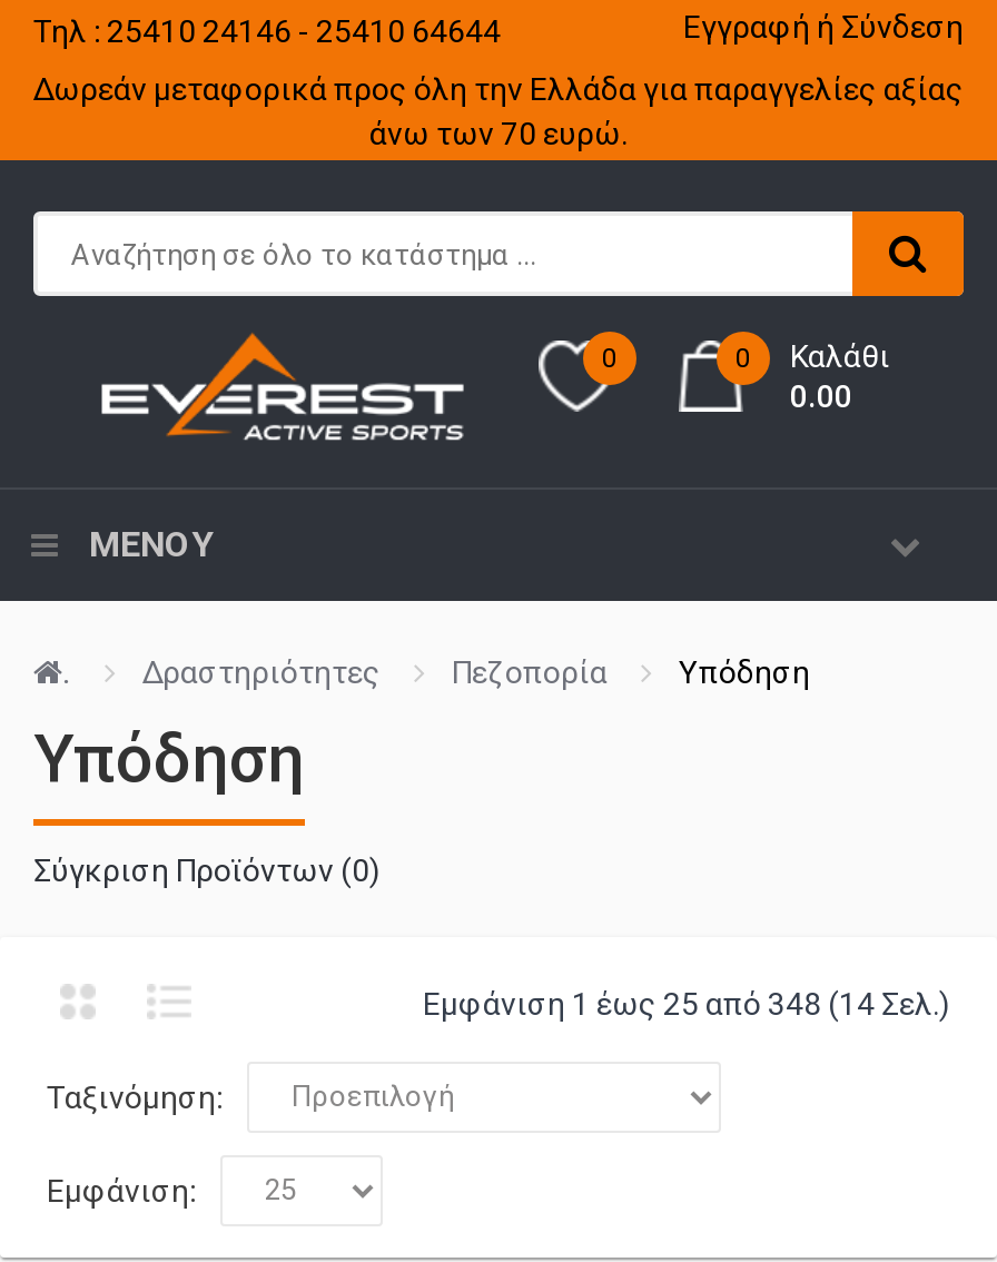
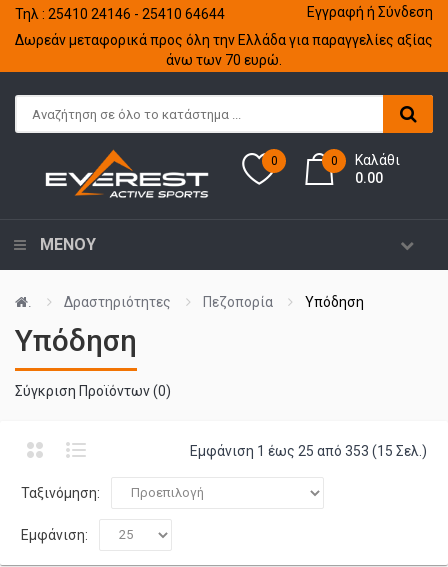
- Εμφάνιση 1 έως 25 από 348 (14 Σελ.)
+ Εμφάνιση 1 έως 25 από 353 (15 Σελ.)
